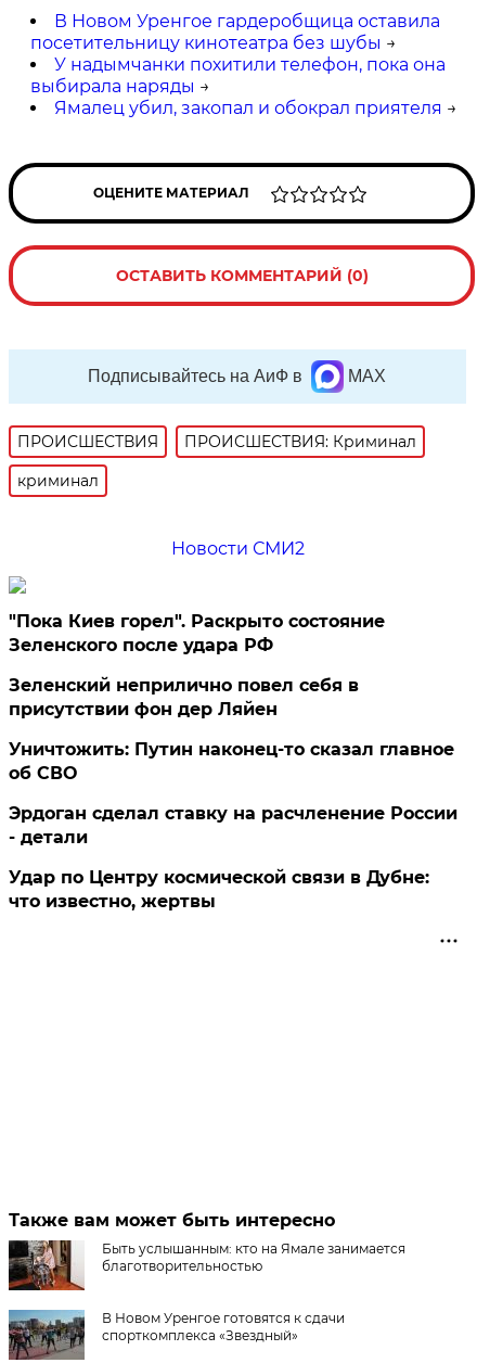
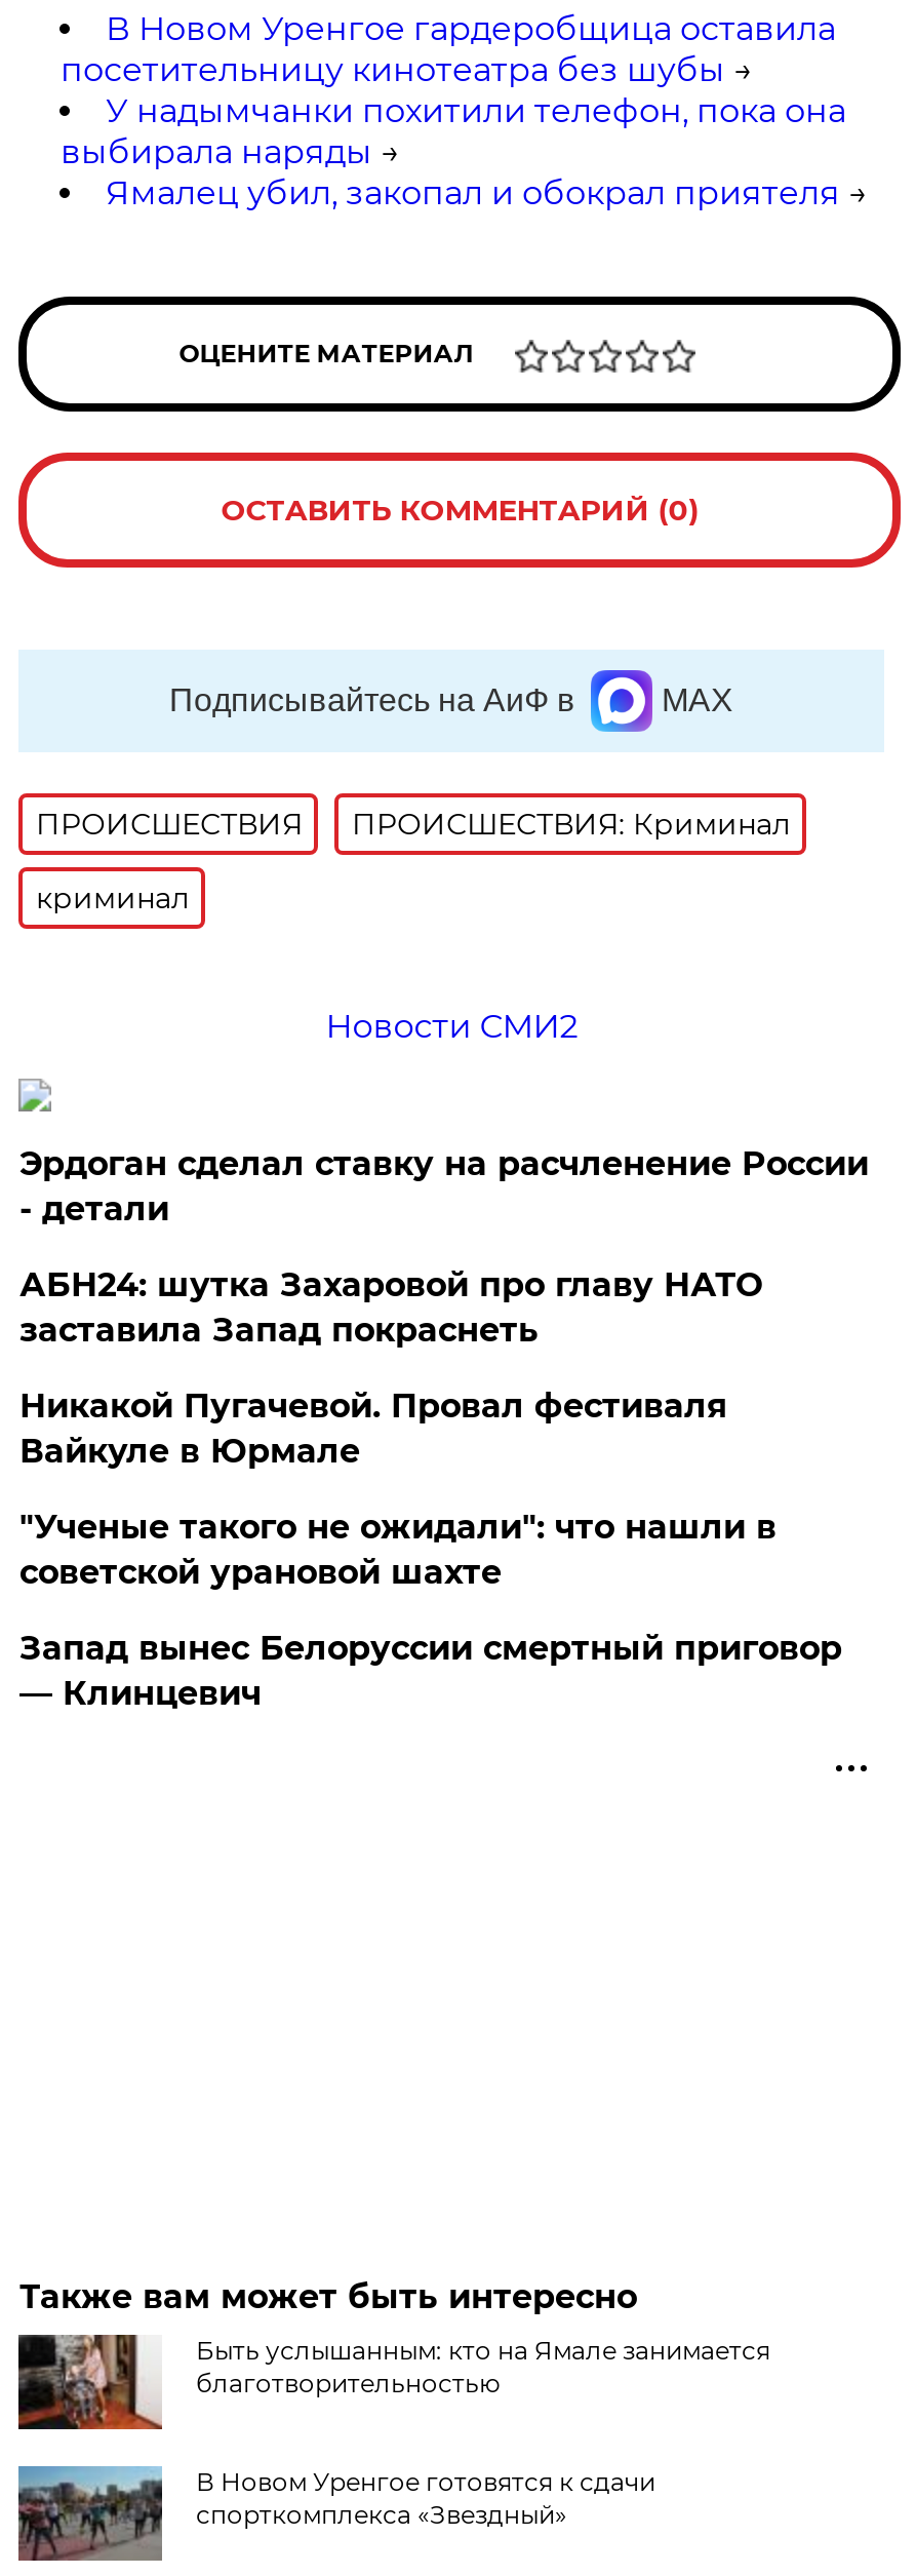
- "Пока Киев горел". Раскрыто состояние
- Зеленского после удара РФ
- Зеленский неприлично повел cебя в
- присутствии фон дер Ляйен
- Уничтожить: Путин наконец-то сказал главное
- об СВО

moved up: Эрдоган сделал ставку на расчленение России | - детали

- Удар по Центру космической связи в Дубне:
- что известно, жертвы
+ АБН24: шутка Захаровой про главу НАТО
+ заставила Запад покраснеть
+ Никакой Пугачевой. Провал фестиваля
+ Вайкуле в Юрмале
+ "Ученые такого не ожидали": что нашли в
+ советской урановой шахте
+ Запад вынес Белоруссии смертный приговор
+ — Клинцевич
